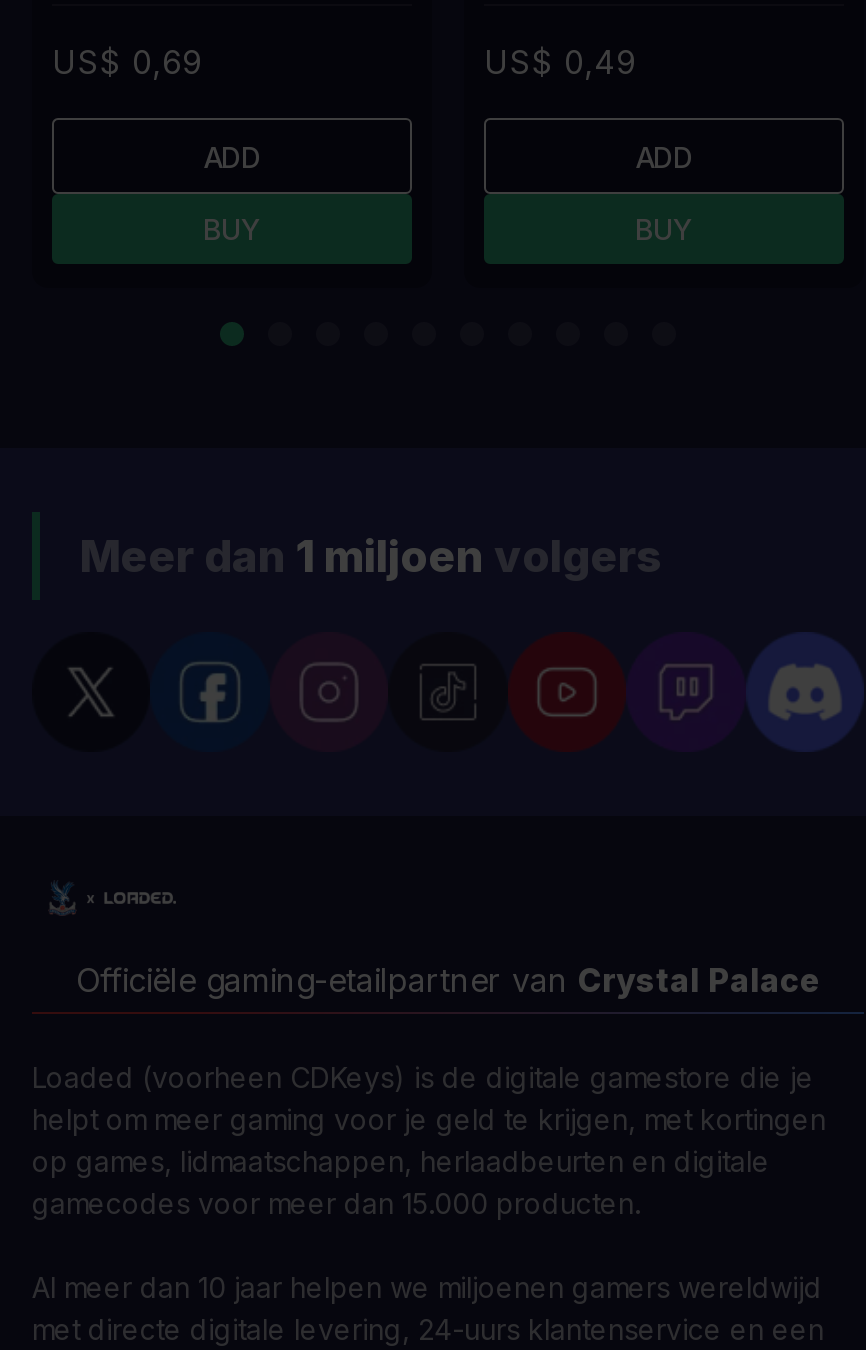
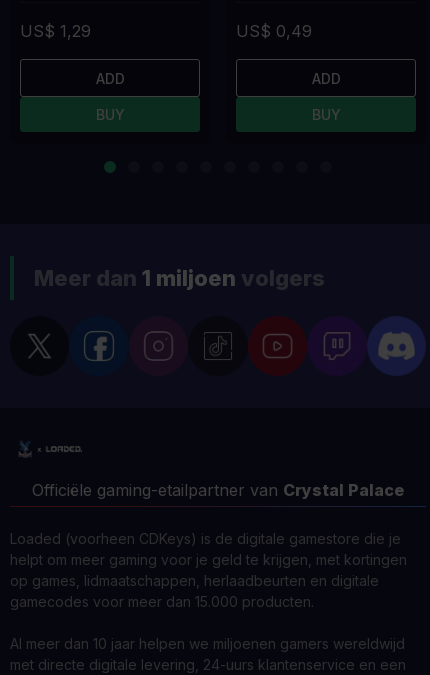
- US$ 0,69
+ US$ 1,29
